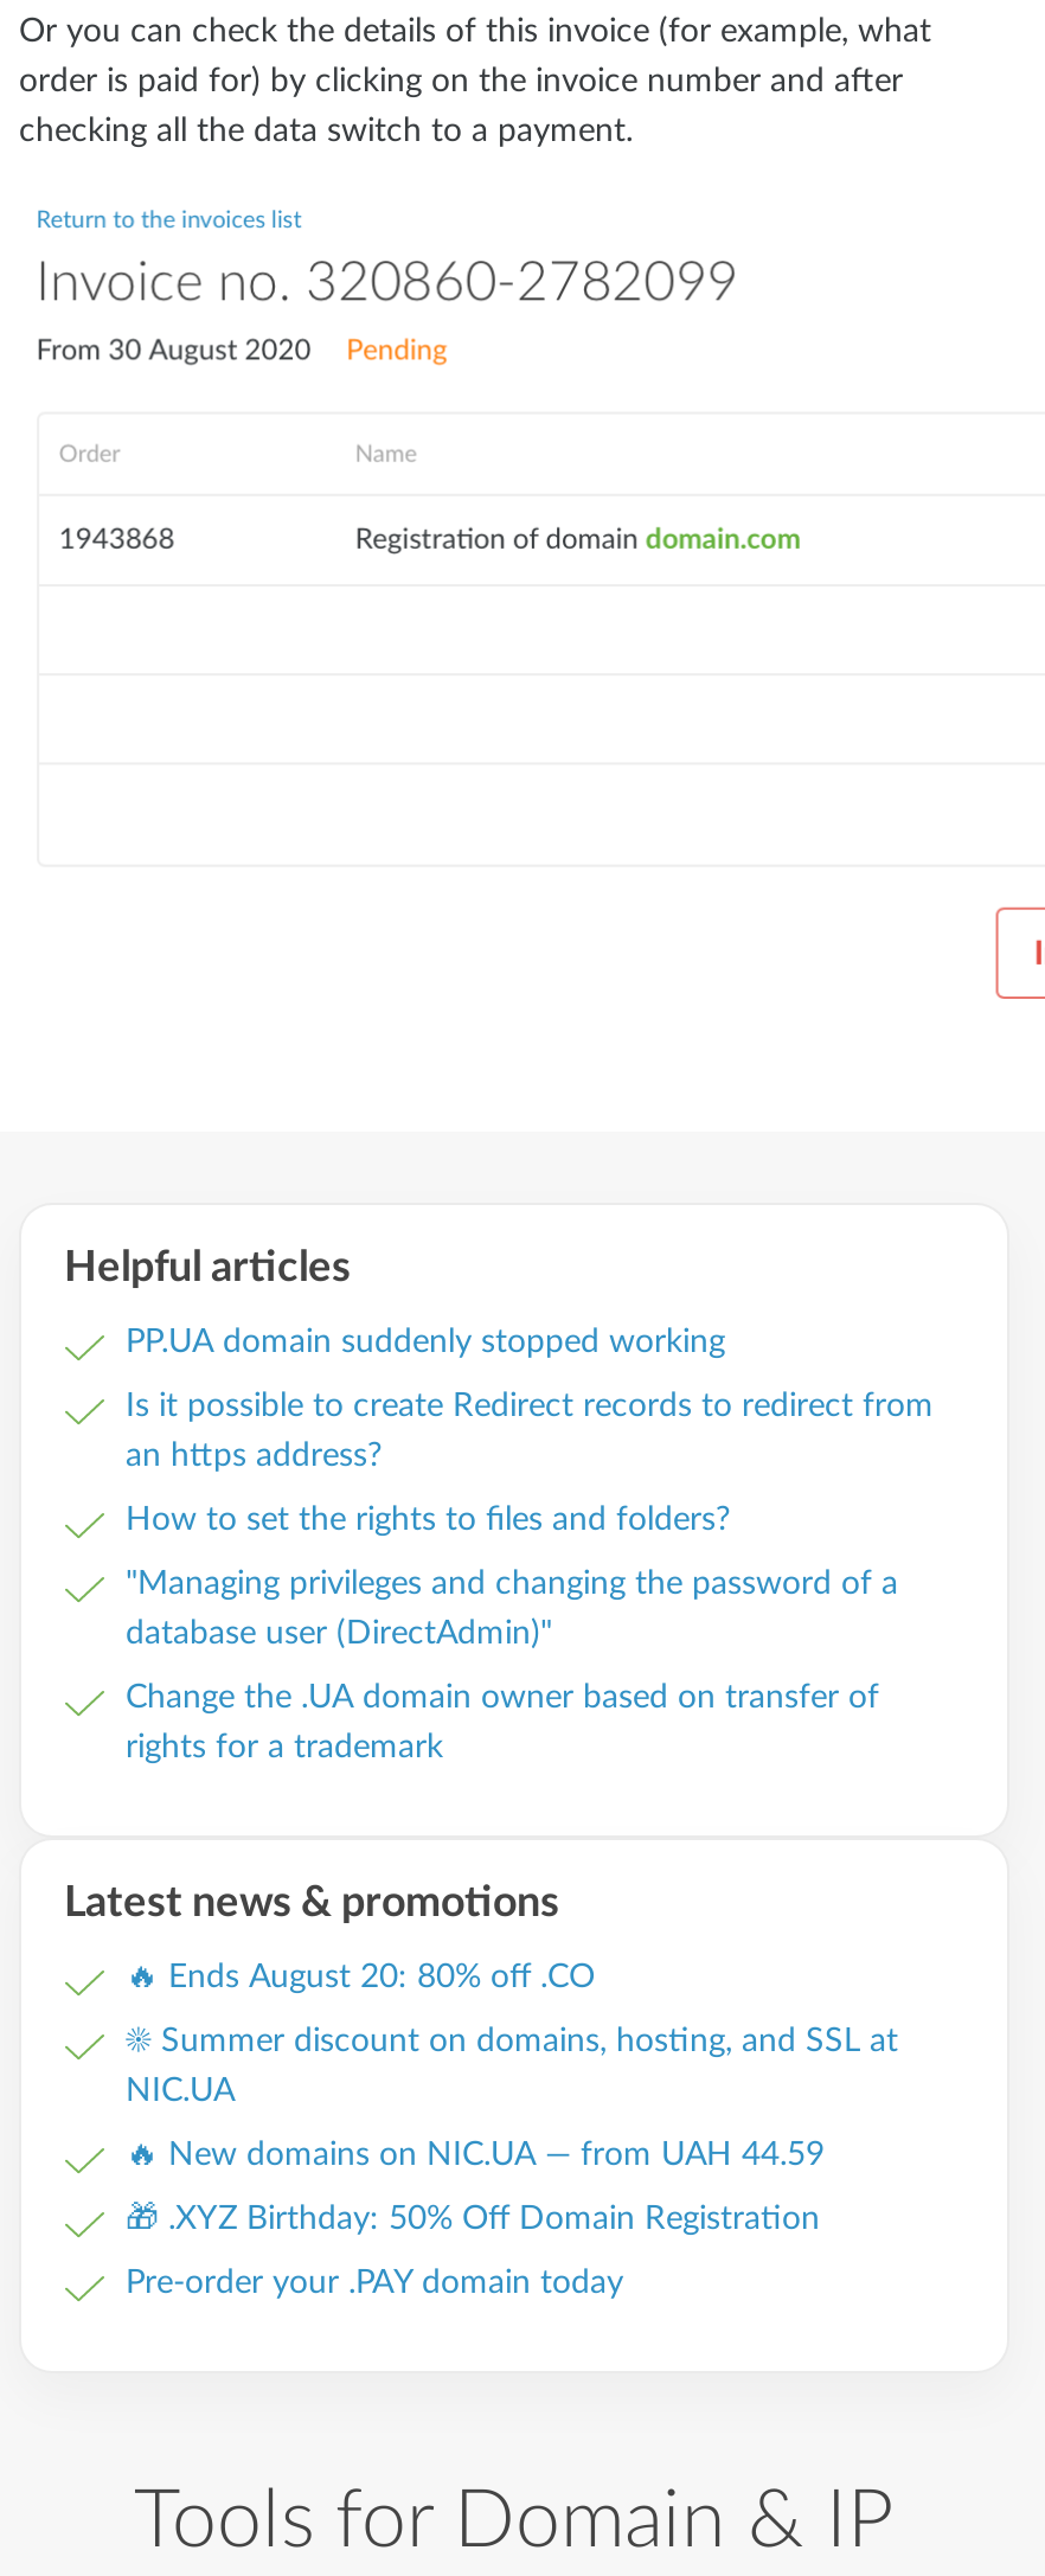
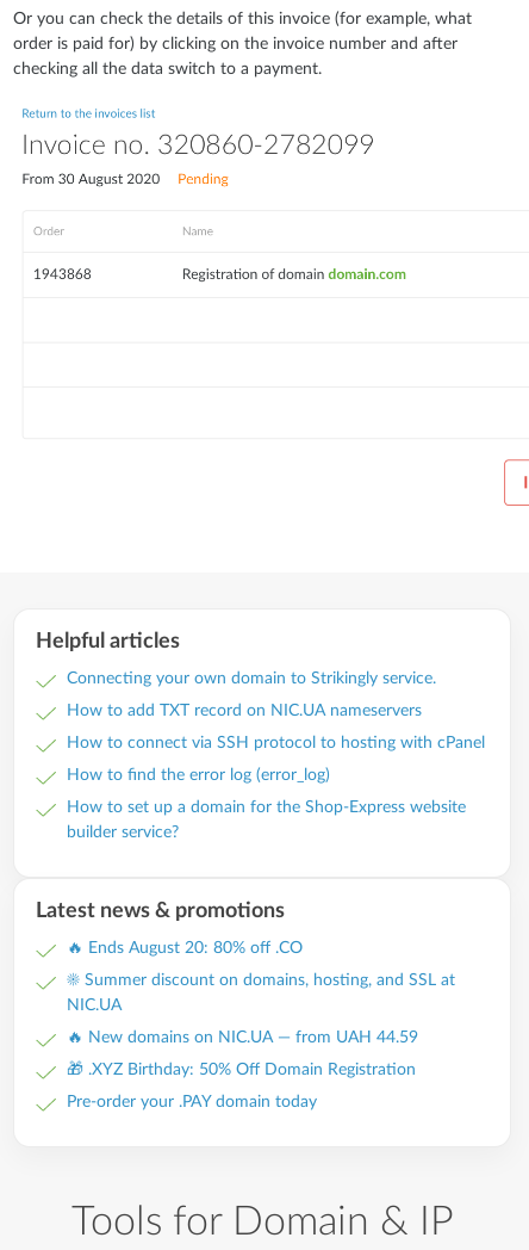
- PP.UA domain suddenly stopped working
- Is it possible to create Redirect records to redirect from
- an https address?
- How to set the rights to files and folders?
- "Managing privileges and changing the password of a
- database user (DirectAdmin)"
- Change the .UA domain owner based on transfer of
- rights for a trademark
+ Connecting your own domain to Strikingly service.
+ How to add TXT record on NIC.UA nameservers
+ How to connect via SSH protocol to hosting with cPanel
+ How to find the error log (error_log)
+ How to set up a domain for the Shop-Express website
+ builder service?
